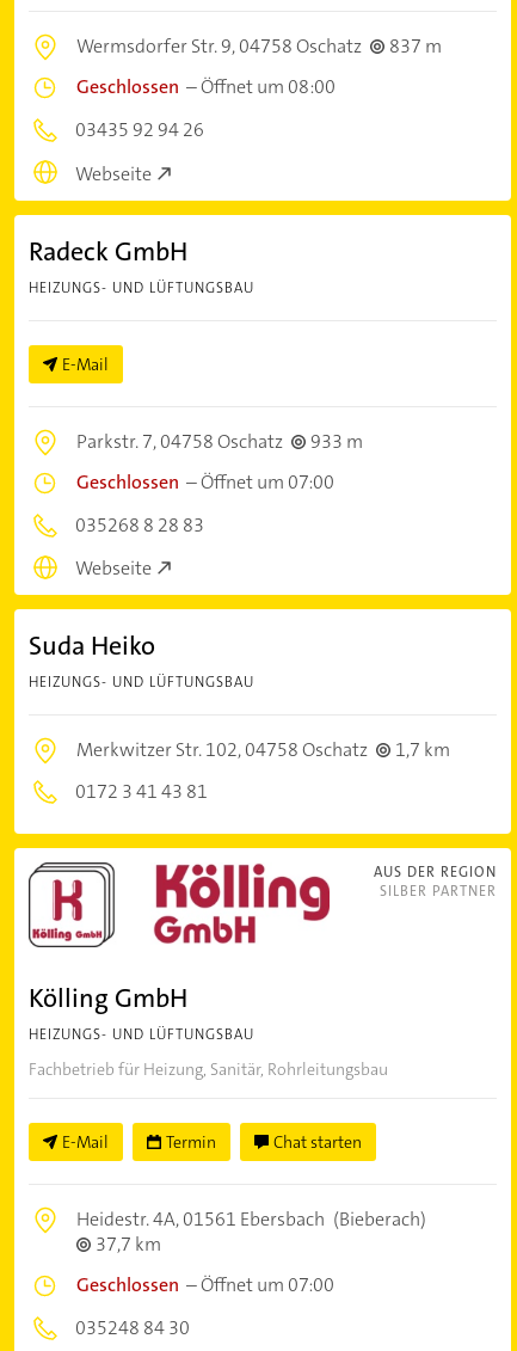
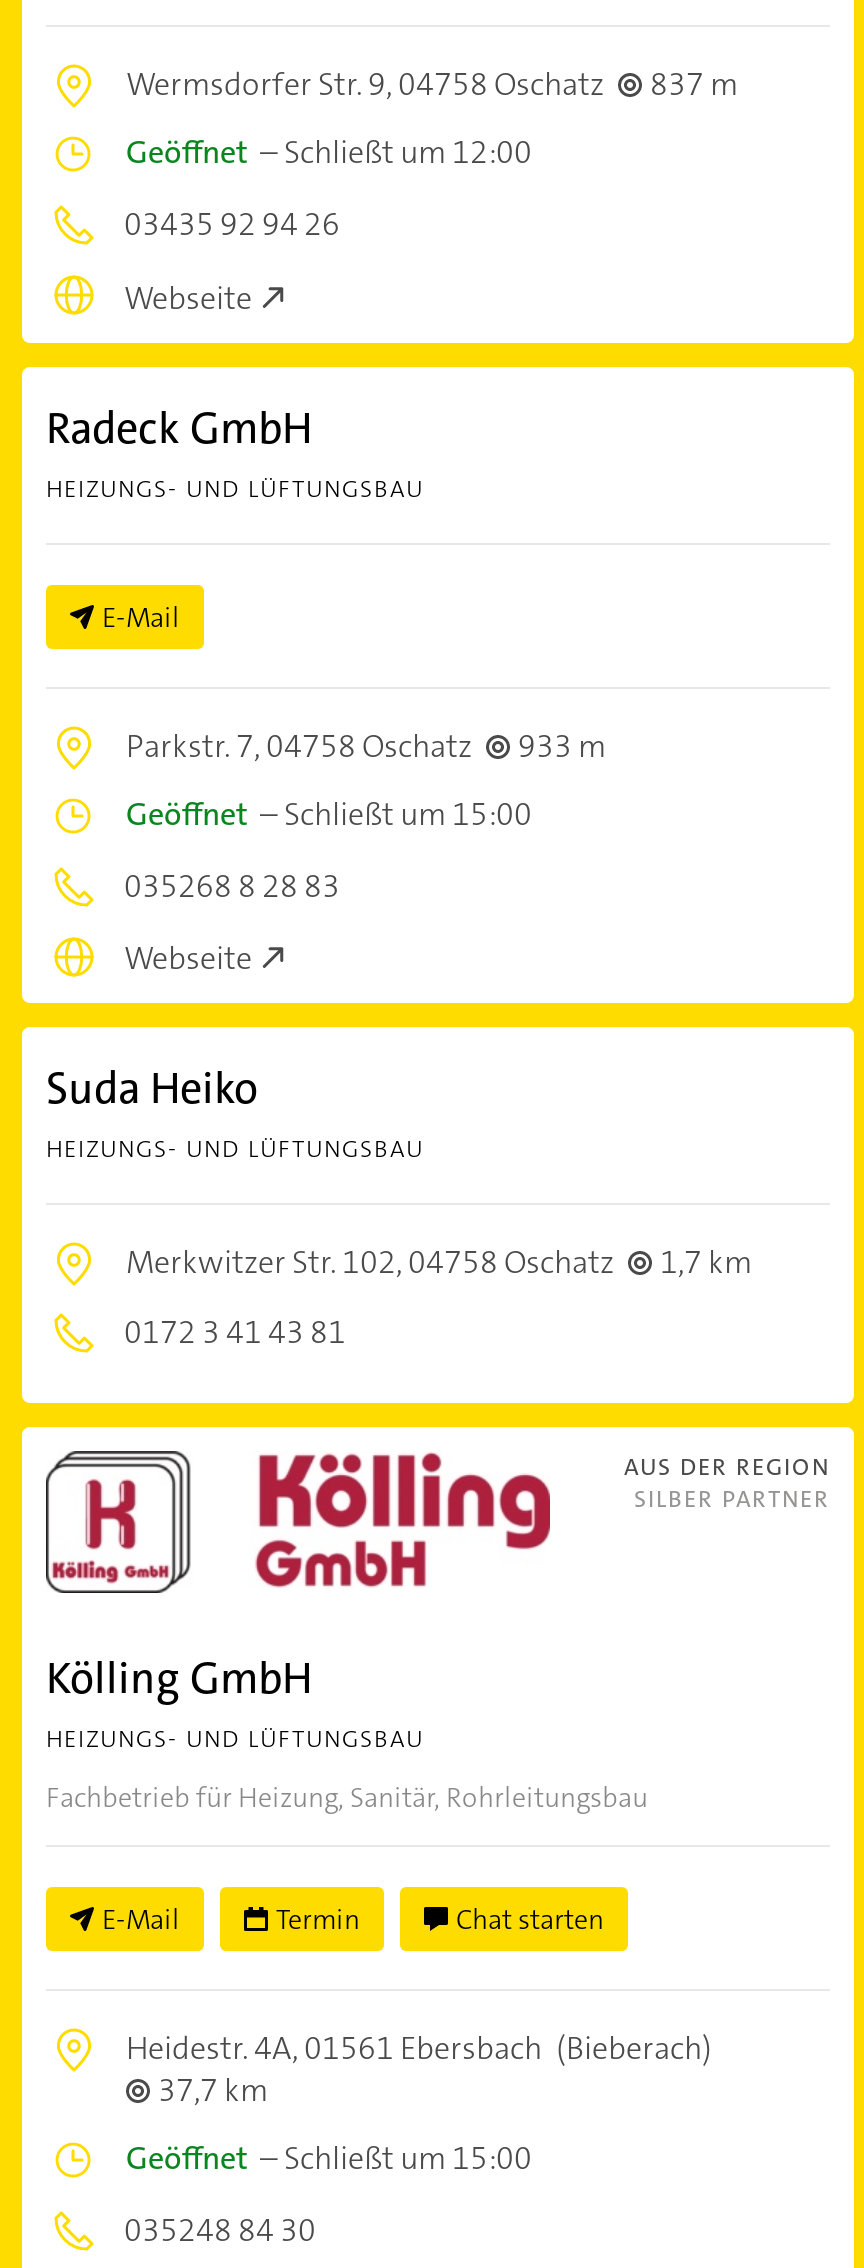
- Geschlossen – Öffnet um 08:00
+ Geöffnet – Schließt um 12:00

- Geschlossen – Öffnet um 07:00
+ Geöffnet – Schließt um 15:00

- Geschlossen – Öffnet um 07:00
+ Geöffnet – Schließt um 15:00
